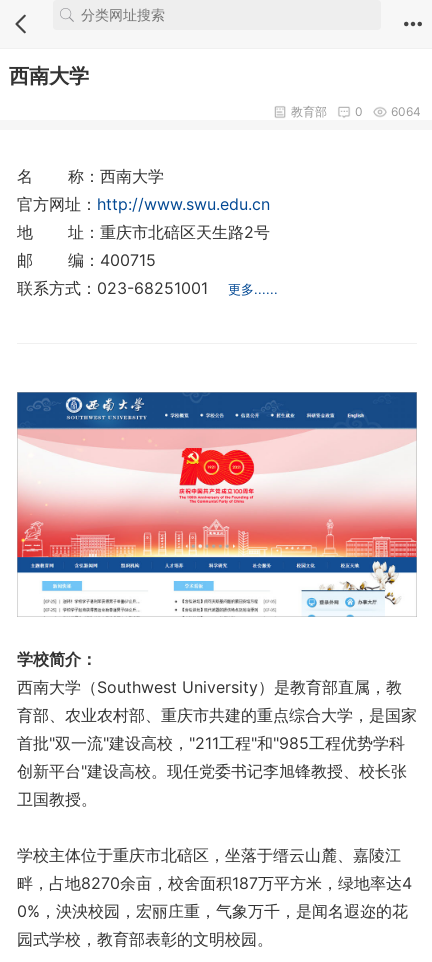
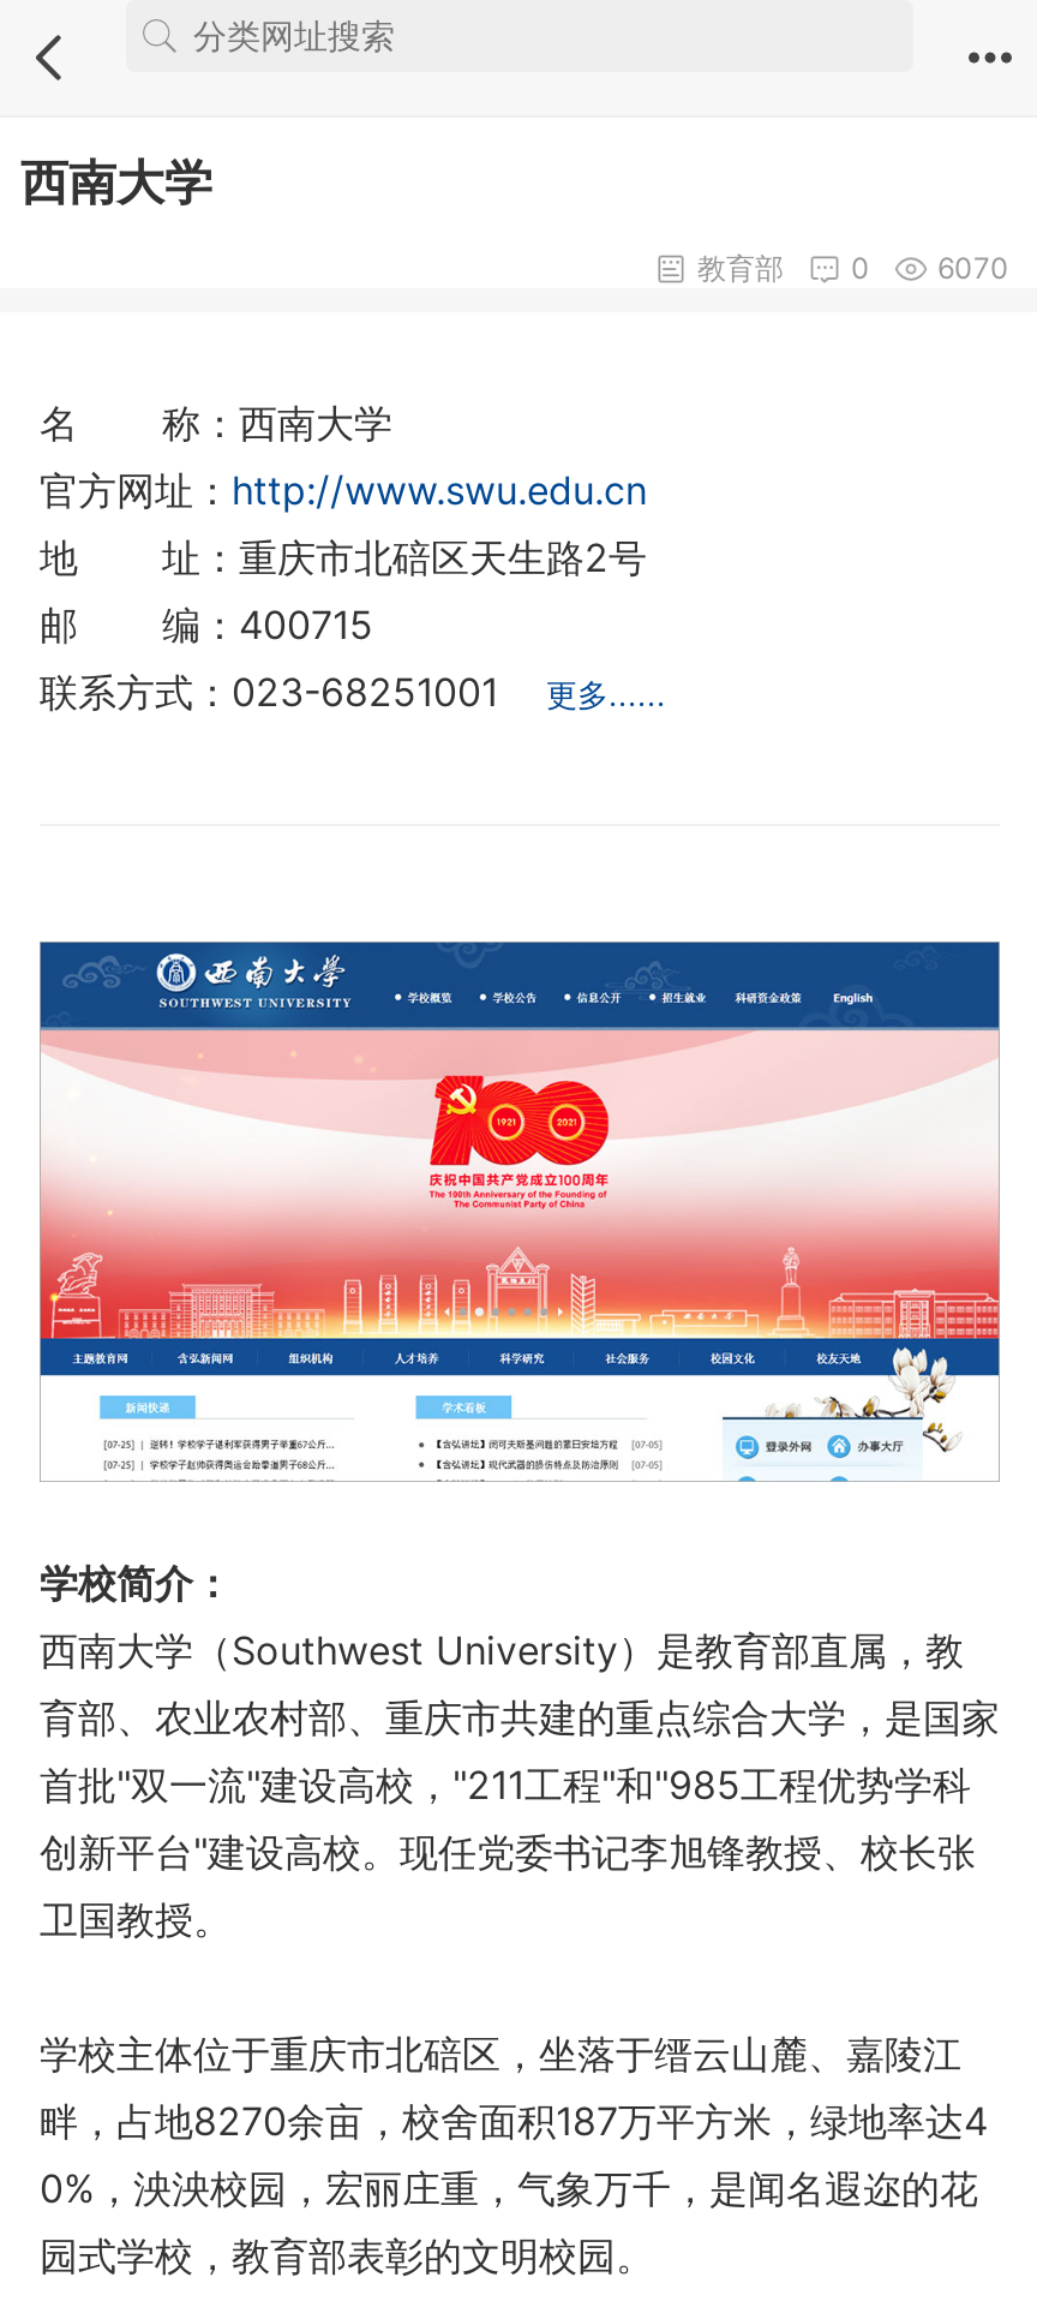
- 教育部 0 6064
+ 教育部 0 6070
